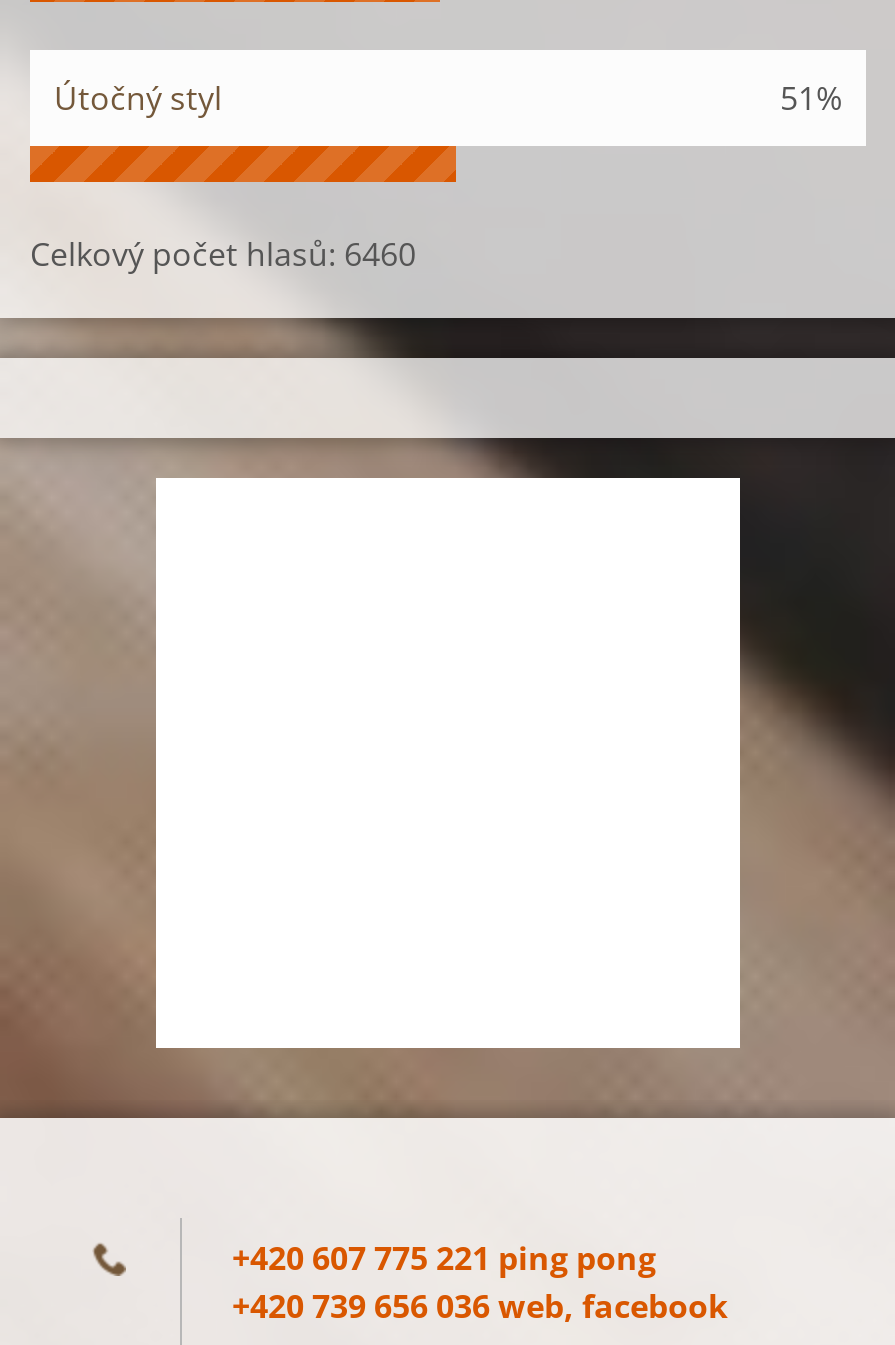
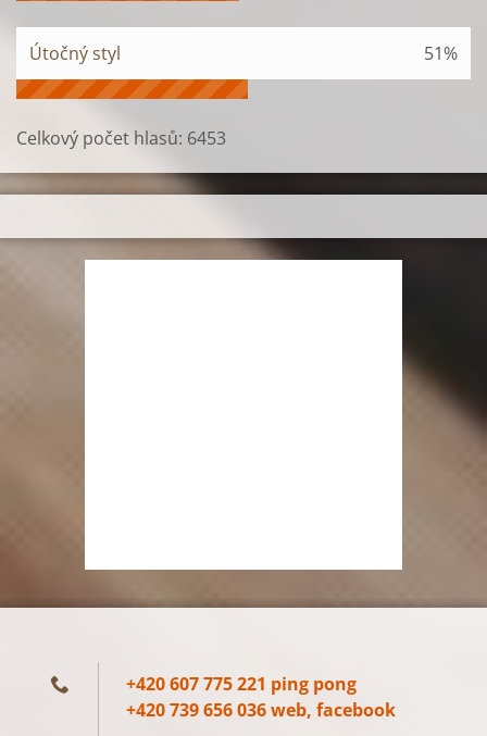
- Celkový počet hlasů: 6460
+ Celkový počet hlasů: 6453
